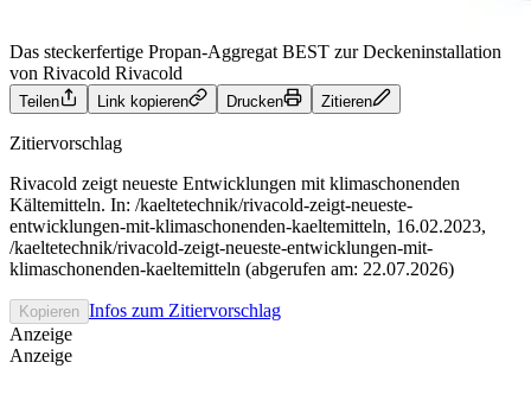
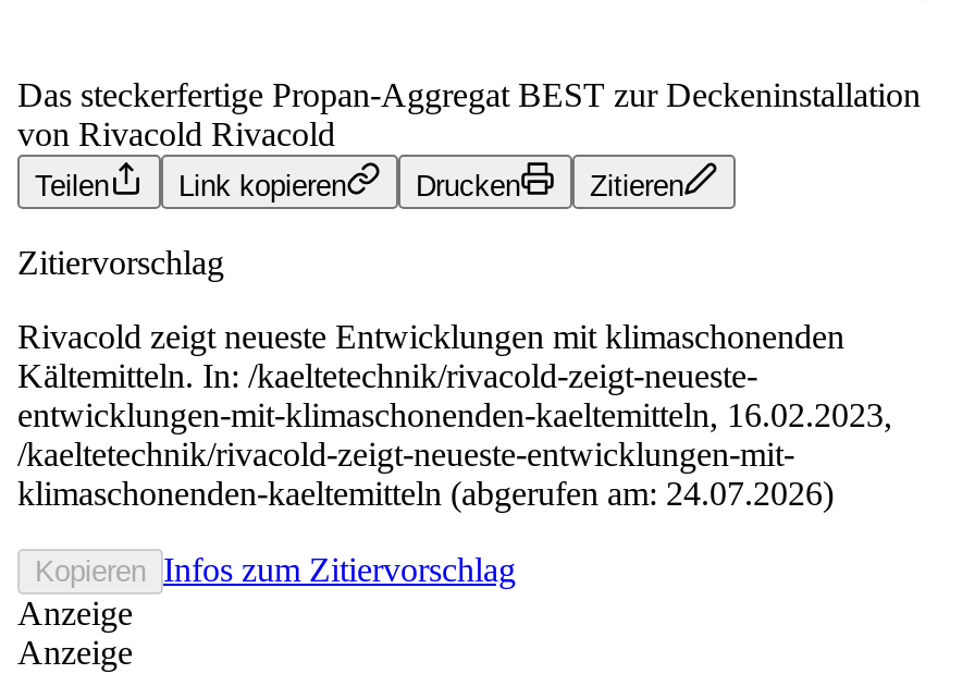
- klimaschonenden-kaeltemitteln (abgerufen am: 22.07.2026)
+ klimaschonenden-kaeltemitteln (abgerufen am: 24.07.2026)
